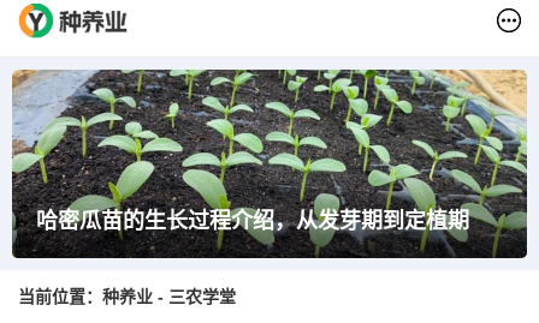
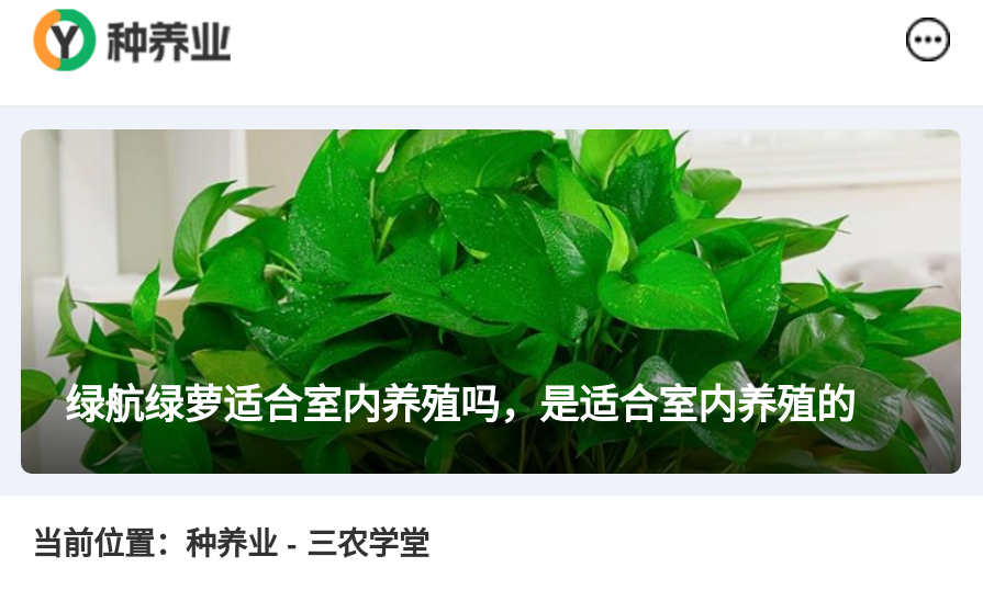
- [image]
- 哈密瓜苗的生长过程介绍，从发芽期到定植期
+ [image]
+ 绿航绿萝适合室内养殖吗，是适合室内养殖的
